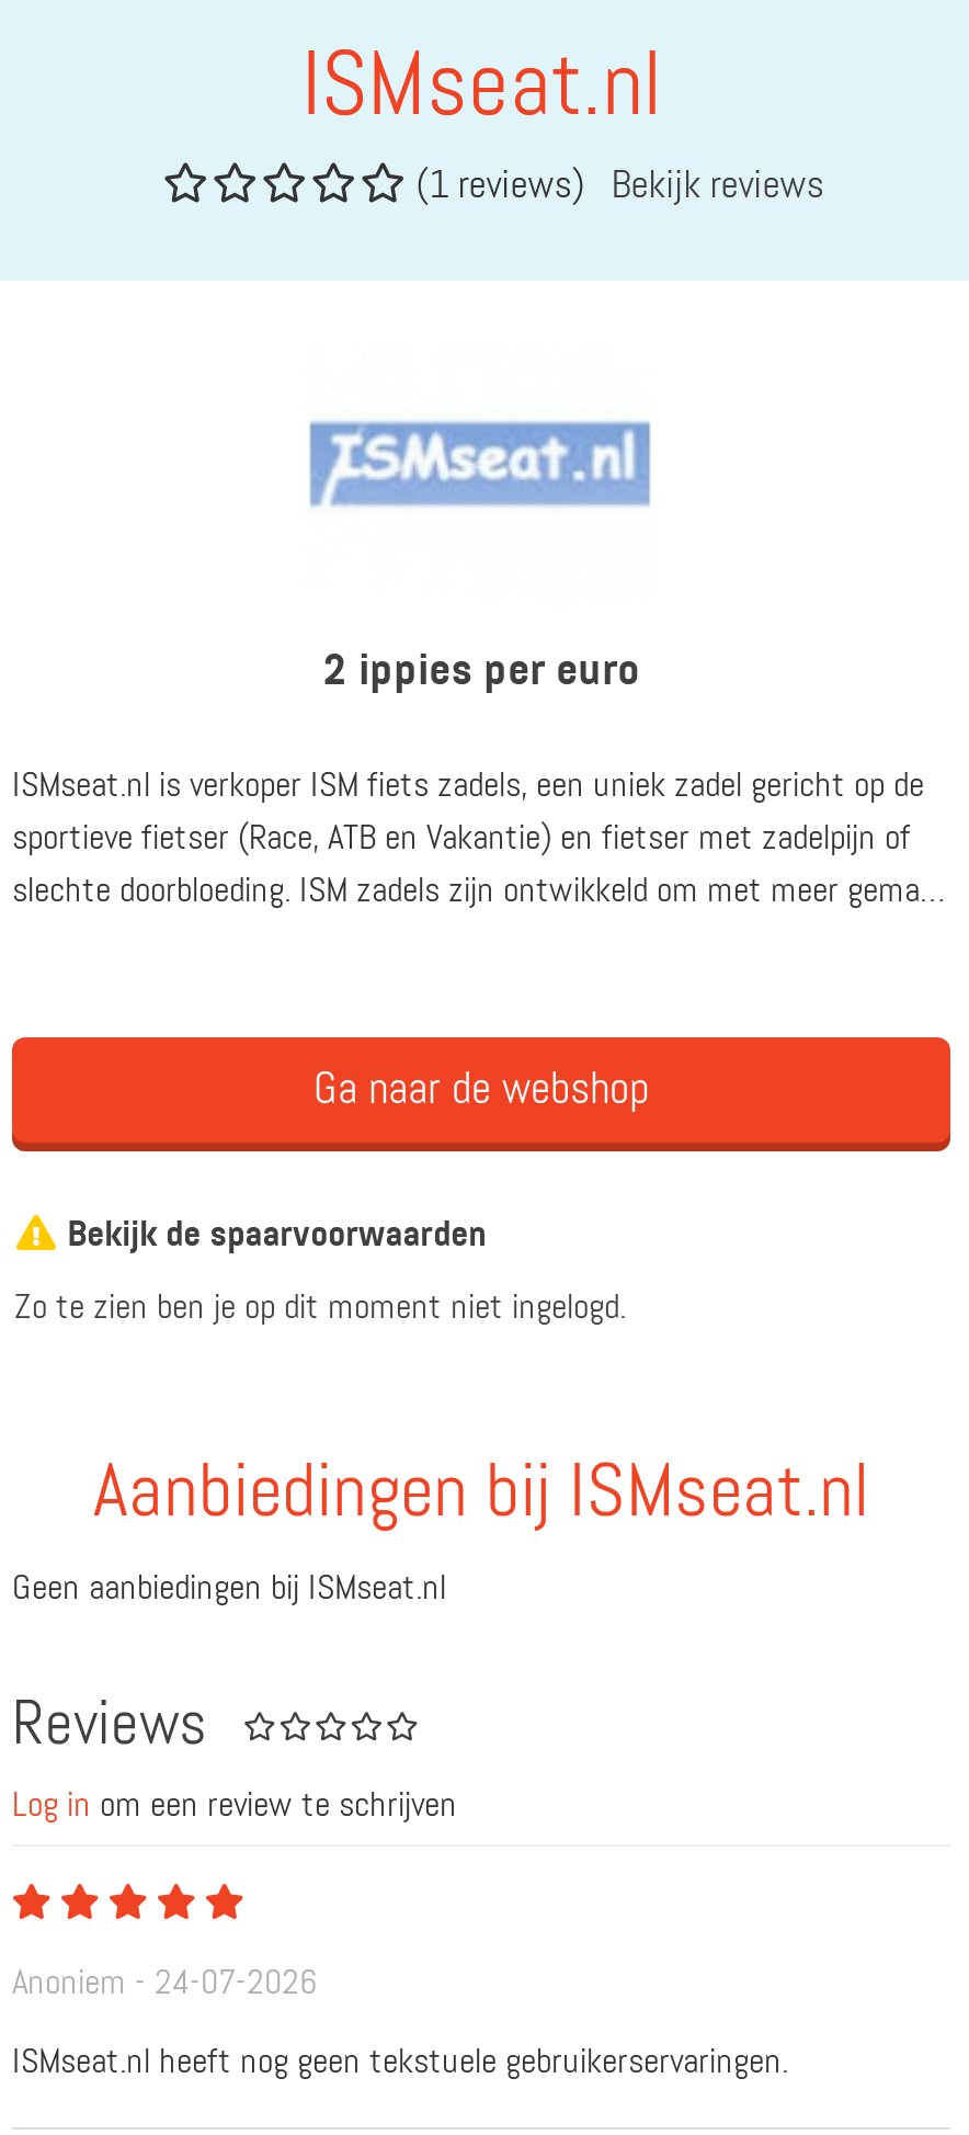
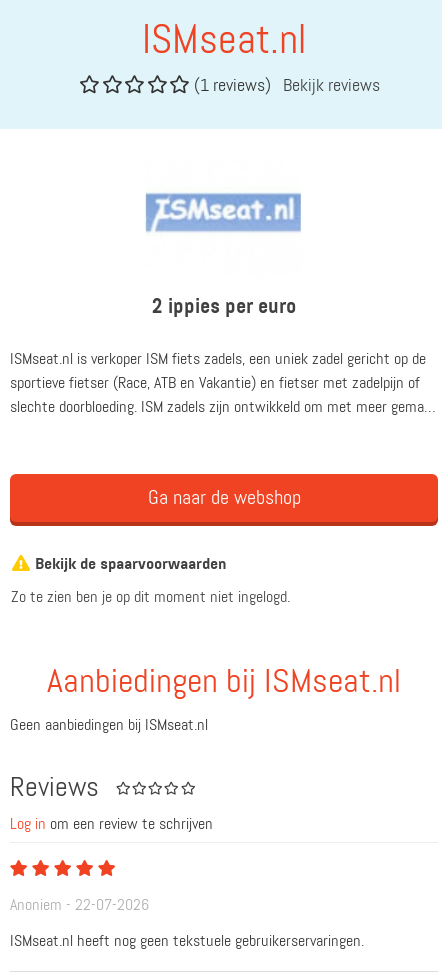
- Anoniem - 24-07-2026
+ Anoniem - 22-07-2026
